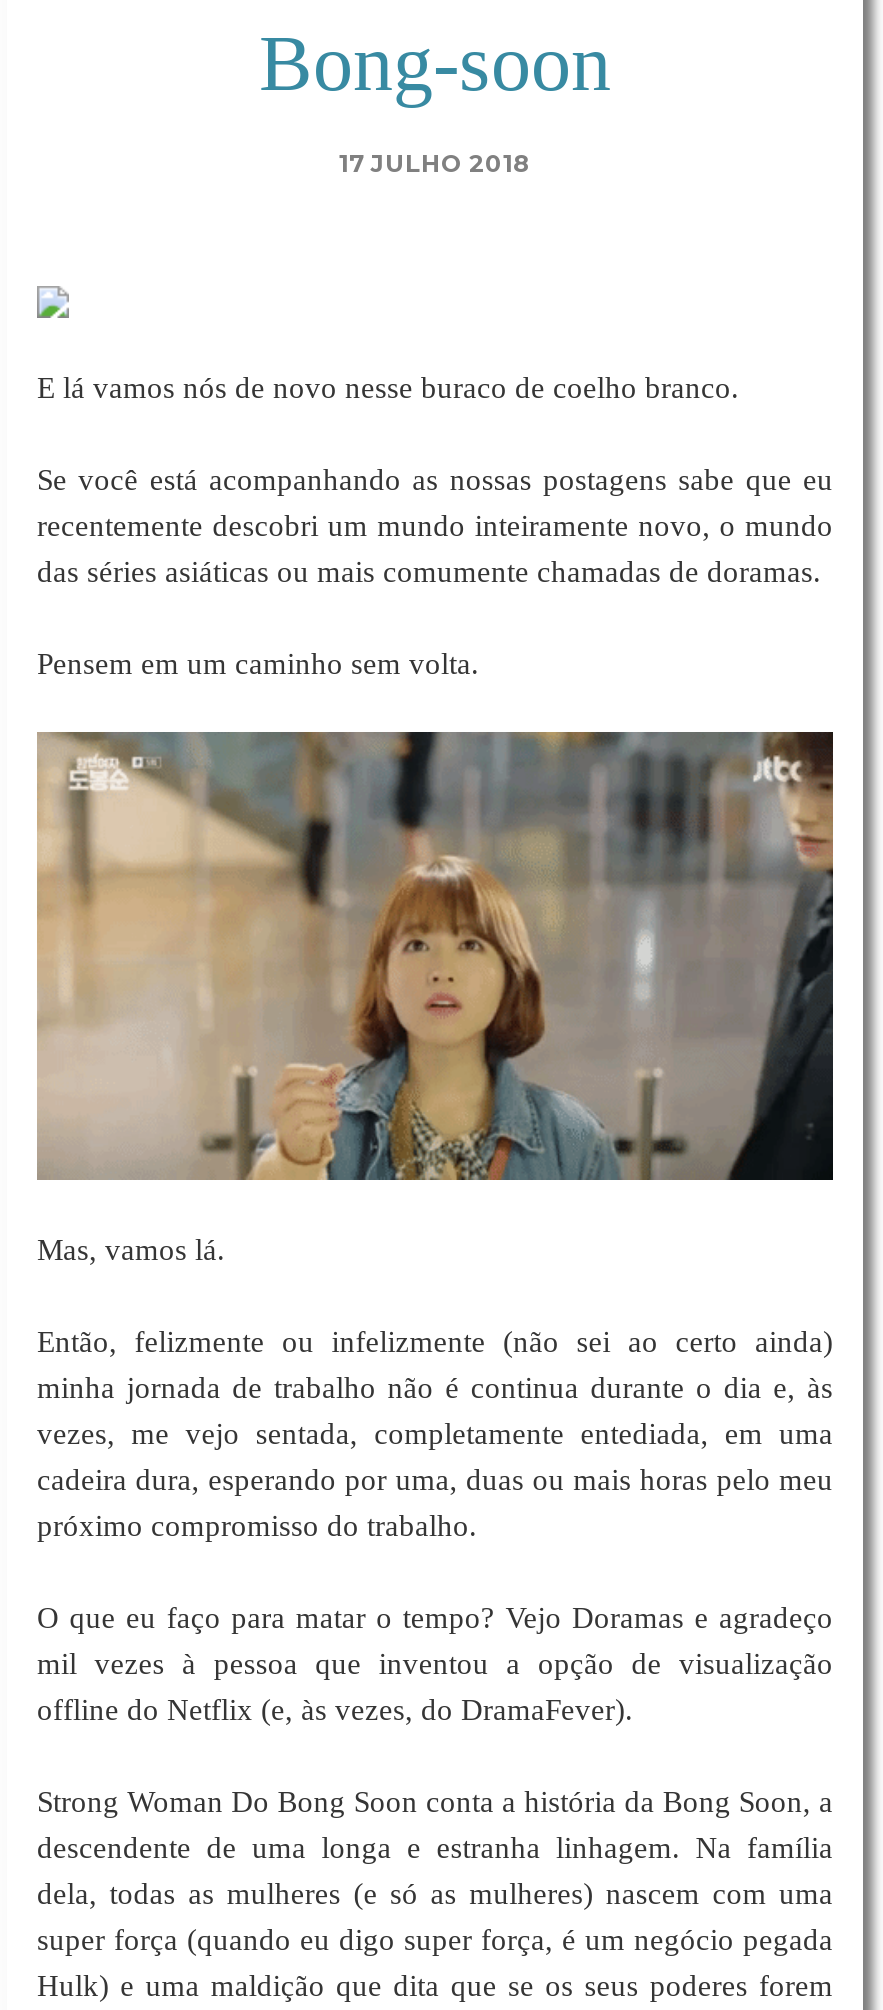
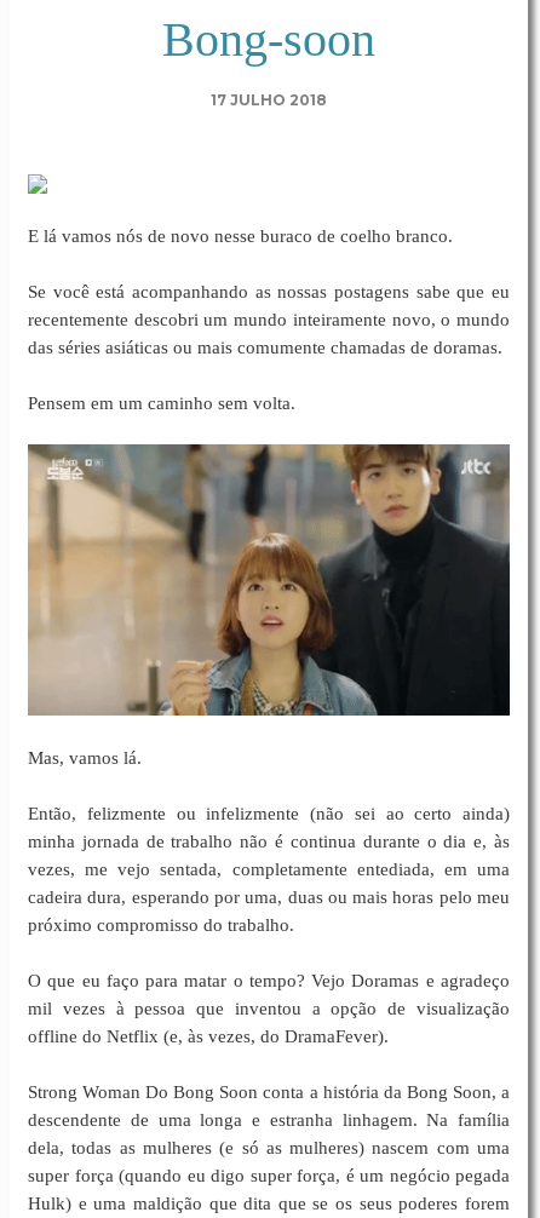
- [image]
+ [image]
